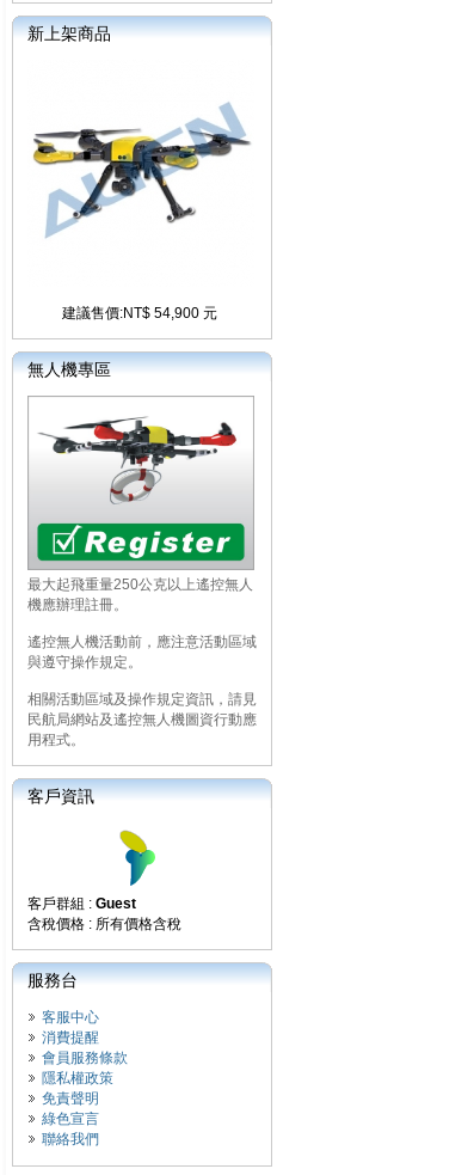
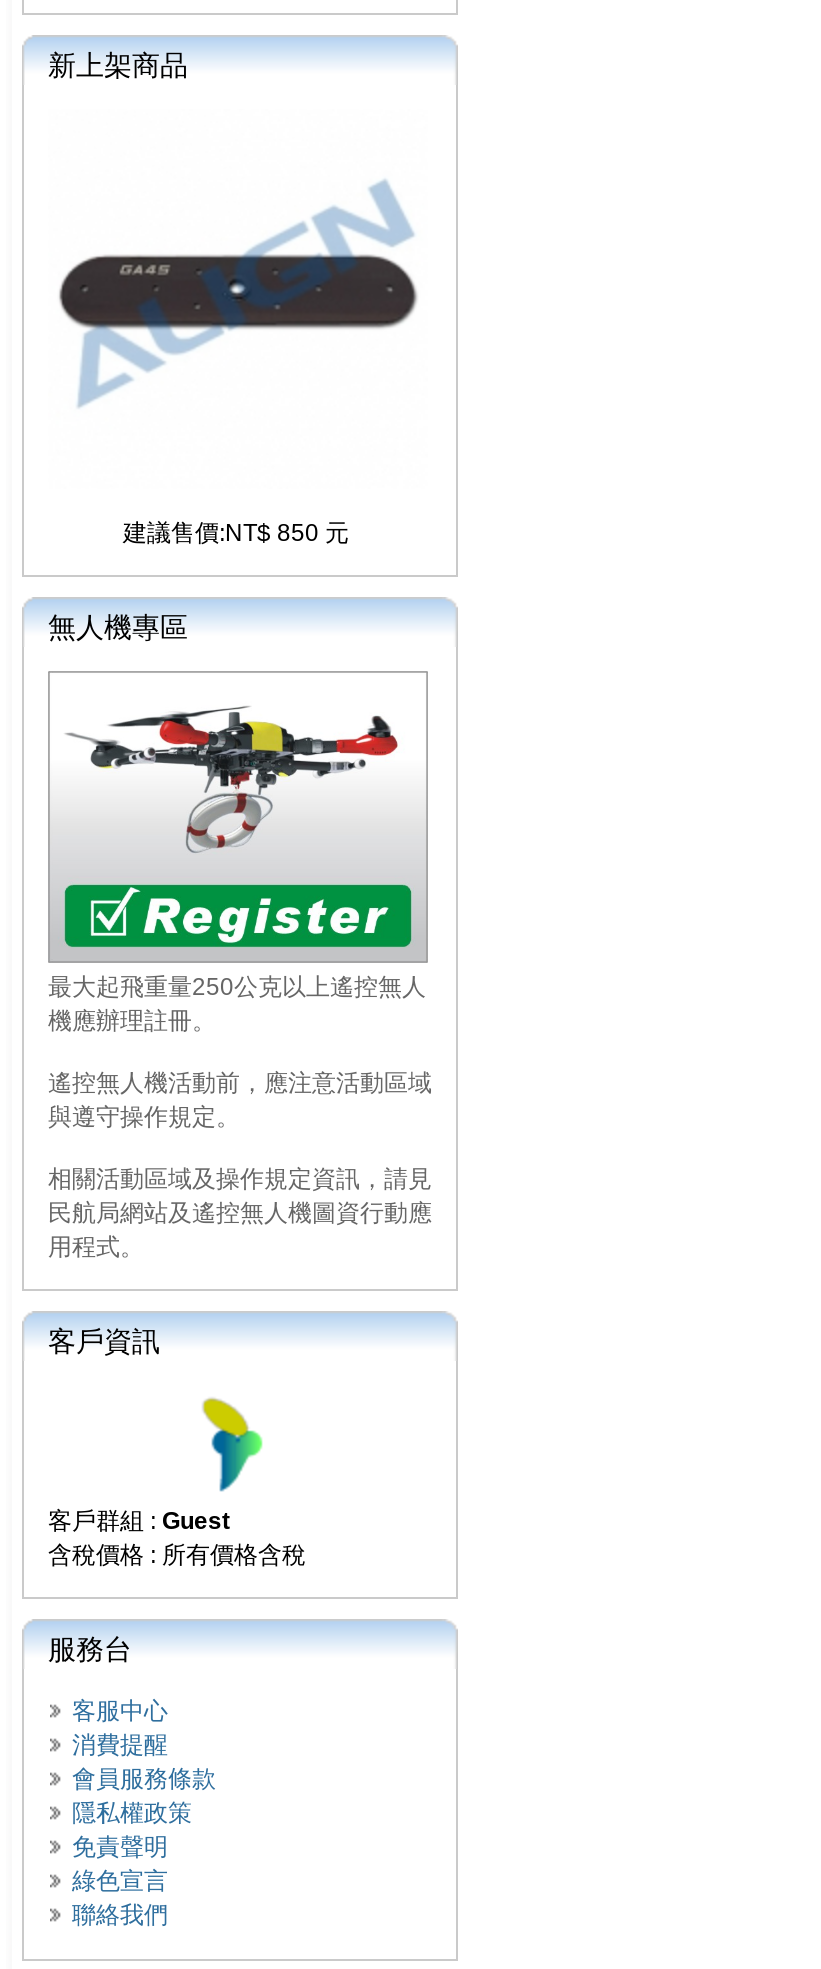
- [image]
+ [image]

- 建議售價:NT$ 54,900 元
+ 建議售價:NT$ 850 元
